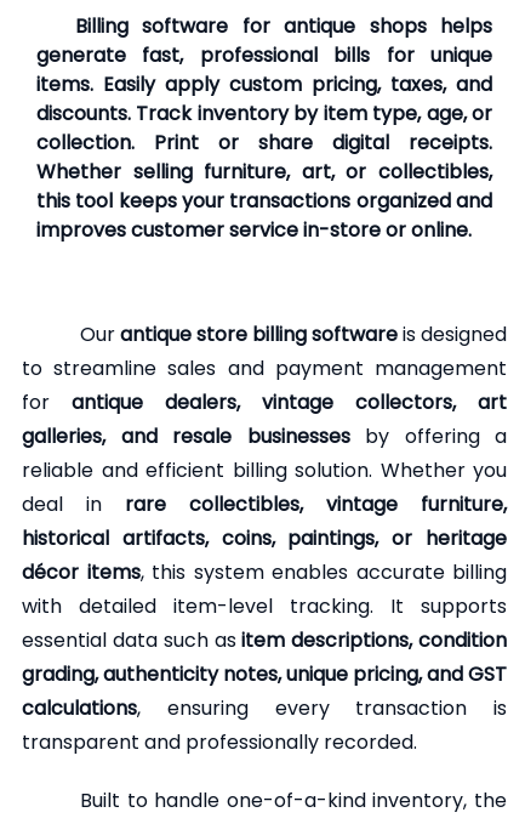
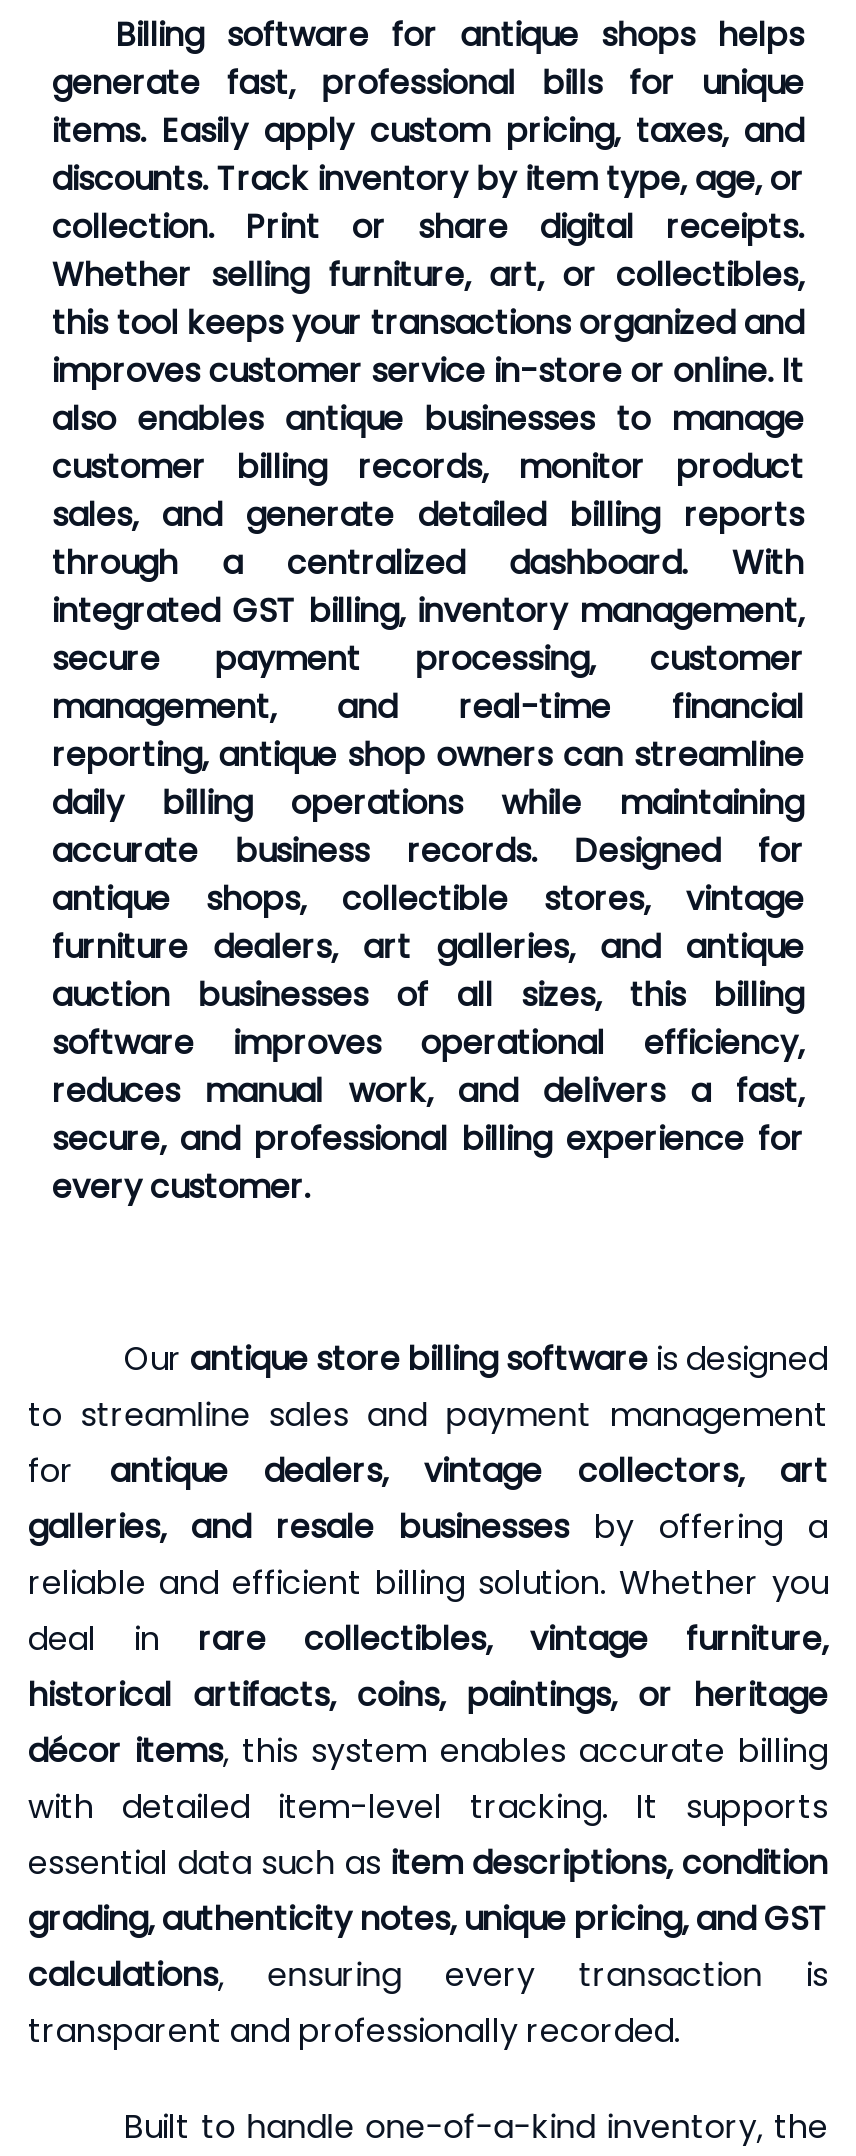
- improves customer service in-store or online.
+ improves customer service in-store or online. It
+ also enables antique businesses to manage
+ customer billing records, monitor product
+ sales, and generate detailed billing reports
+ through a centralized dashboard. With
+ integrated GST billing, inventory management,
+ secure payment processing, customer
+ management, and real-time financial
+ reporting, antique shop owners can streamline
+ daily billing operations while maintaining
+ accurate business records. Designed for
+ antique shops, collectible stores, vintage
+ furniture dealers, art galleries, and antique
+ auction businesses of all sizes, this billing
+ software improves operational efficiency,
+ reduces manual work, and delivers a fast,
+ secure, and professional billing experience for
+ every customer.
